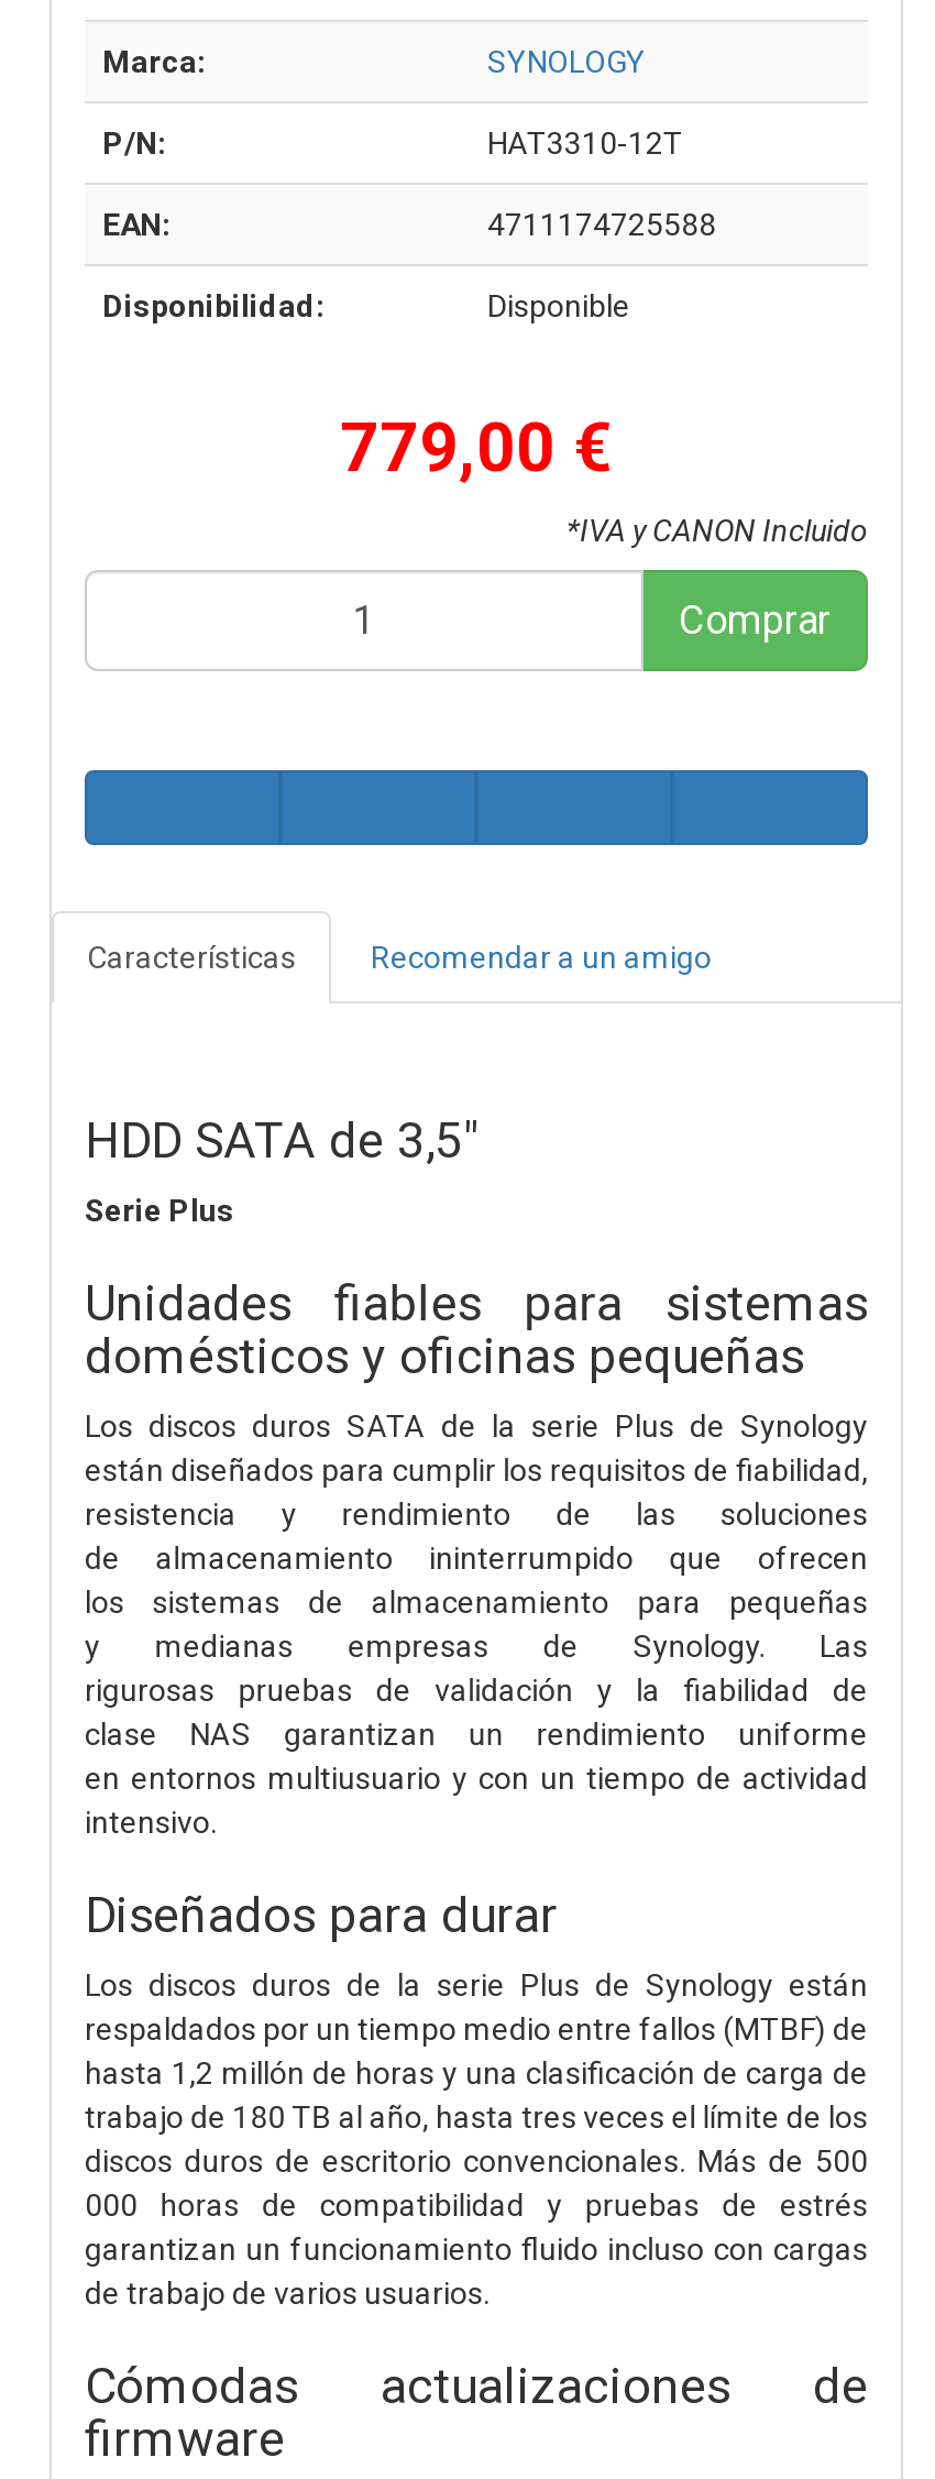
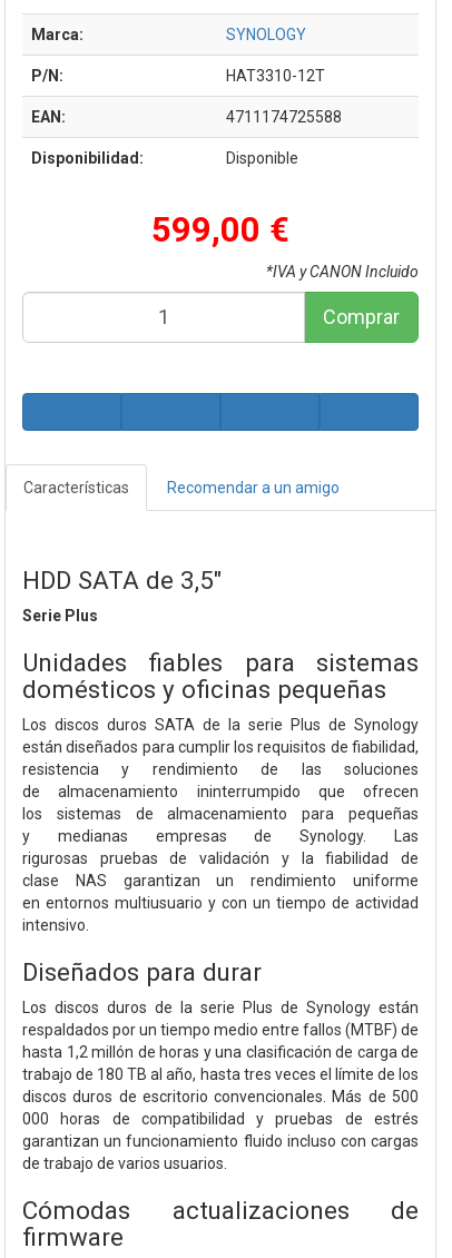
- 779,00 €
+ 599,00 €
